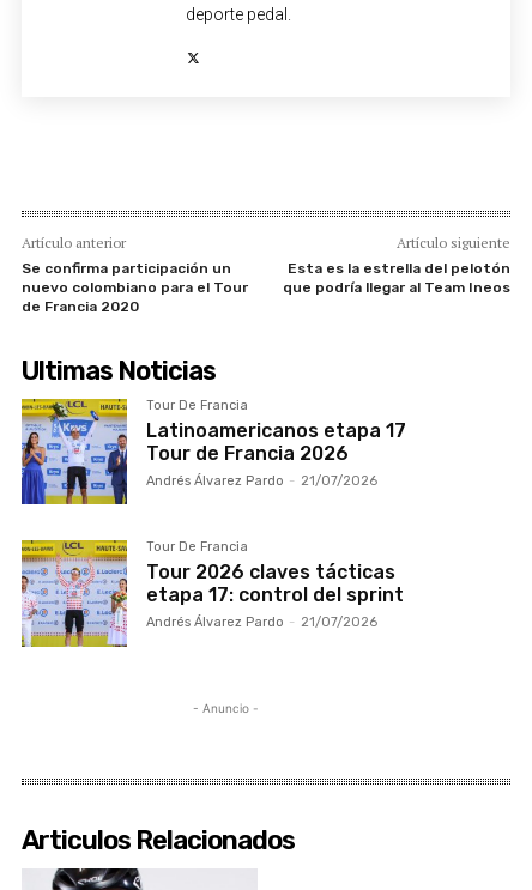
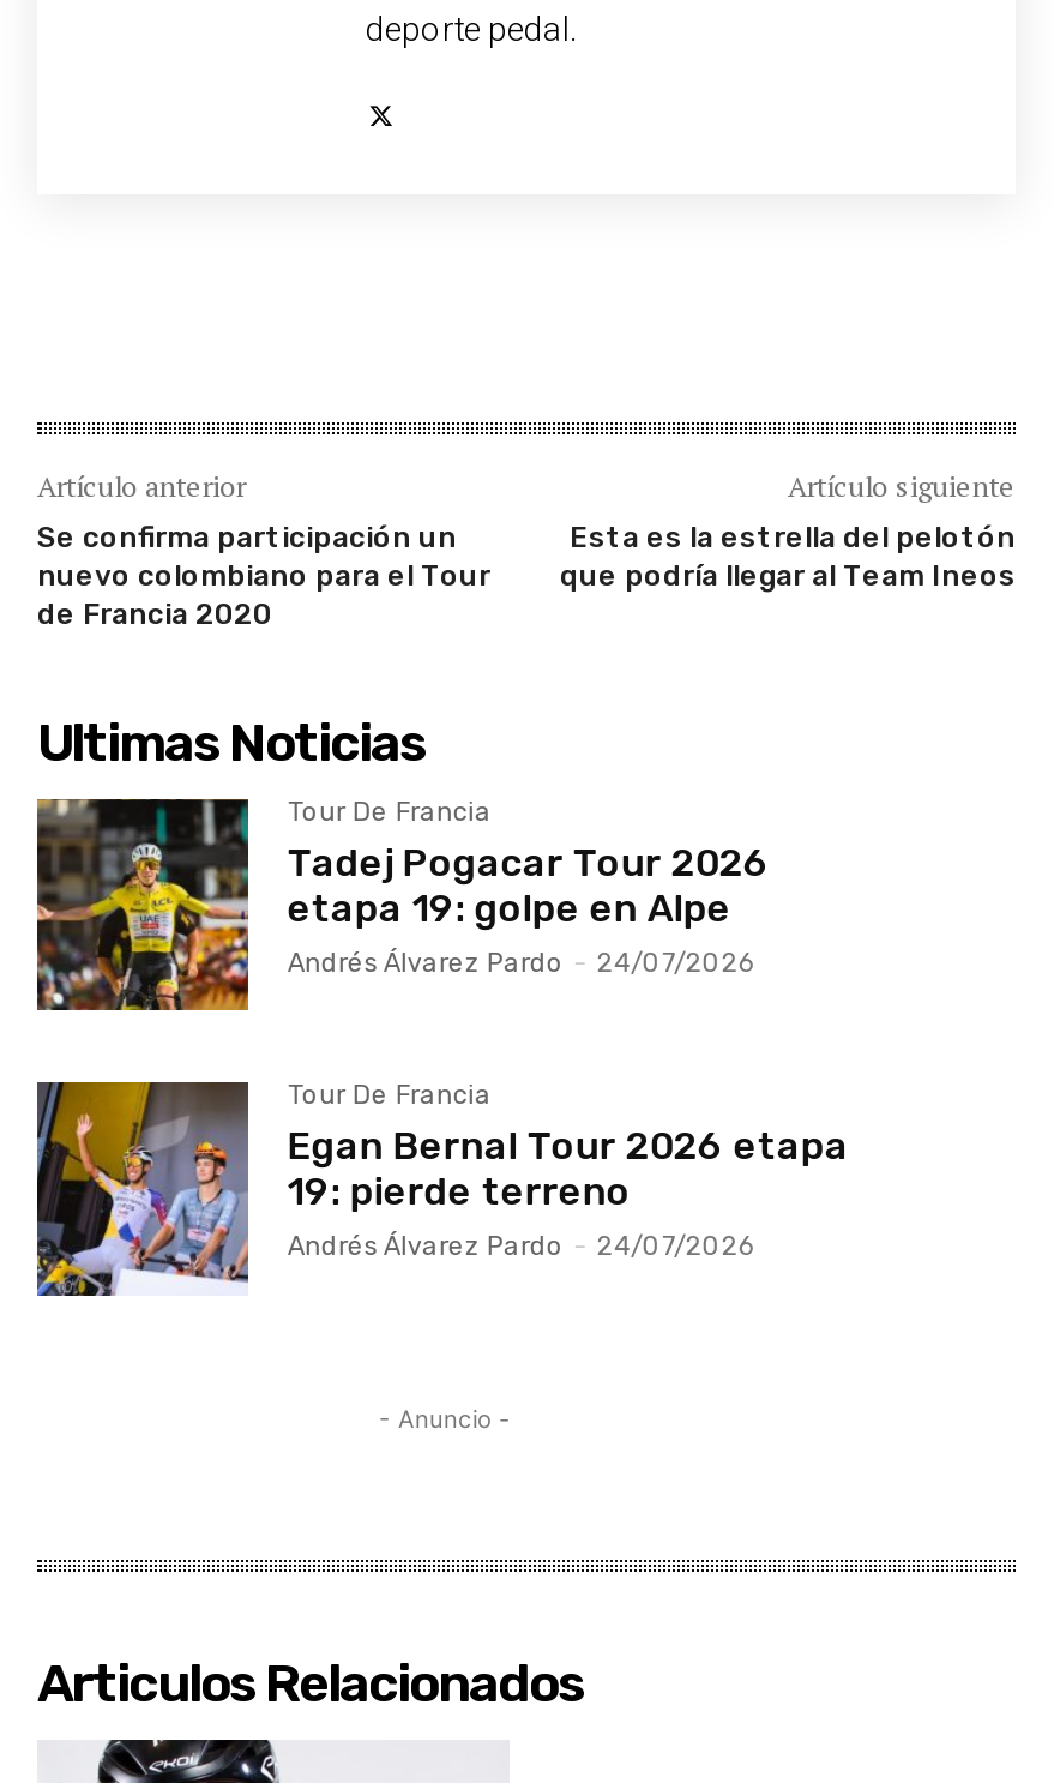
- [image]
- Latinoamericanos etapa 17
- Tour de Francia 2026
- Andrés Álvarez Pardo - 21/07/2026
+ [image]
+ Tadej Pogacar Tour 2026
+ etapa 19: golpe en Alpe
+ Andrés Álvarez Pardo - 24/07/2026

- [image]
- Tour 2026 claves tácticas
- etapa 17: control del sprint
- Andrés Álvarez Pardo - 21/07/2026
+ [image]
+ Egan Bernal Tour 2026 etapa
+ 19: pierde terreno
+ Andrés Álvarez Pardo - 24/07/2026
